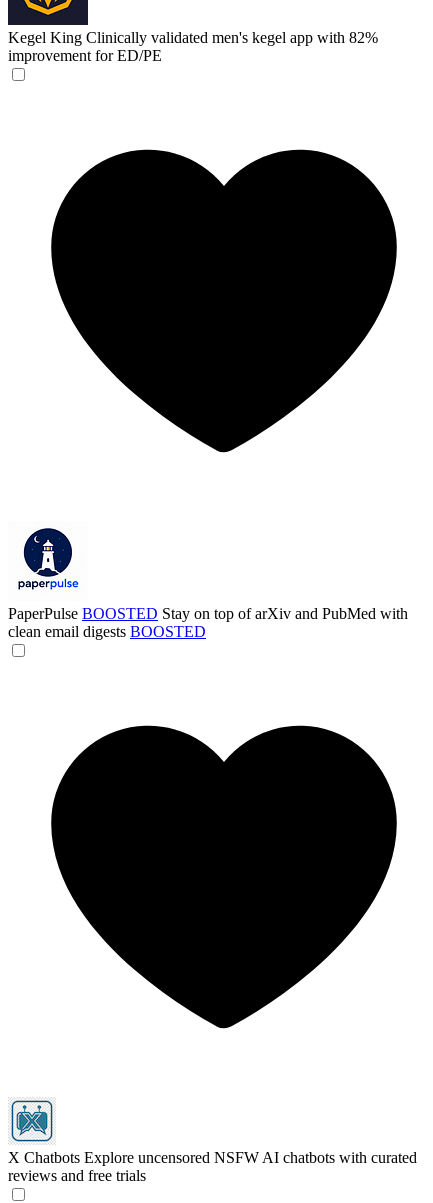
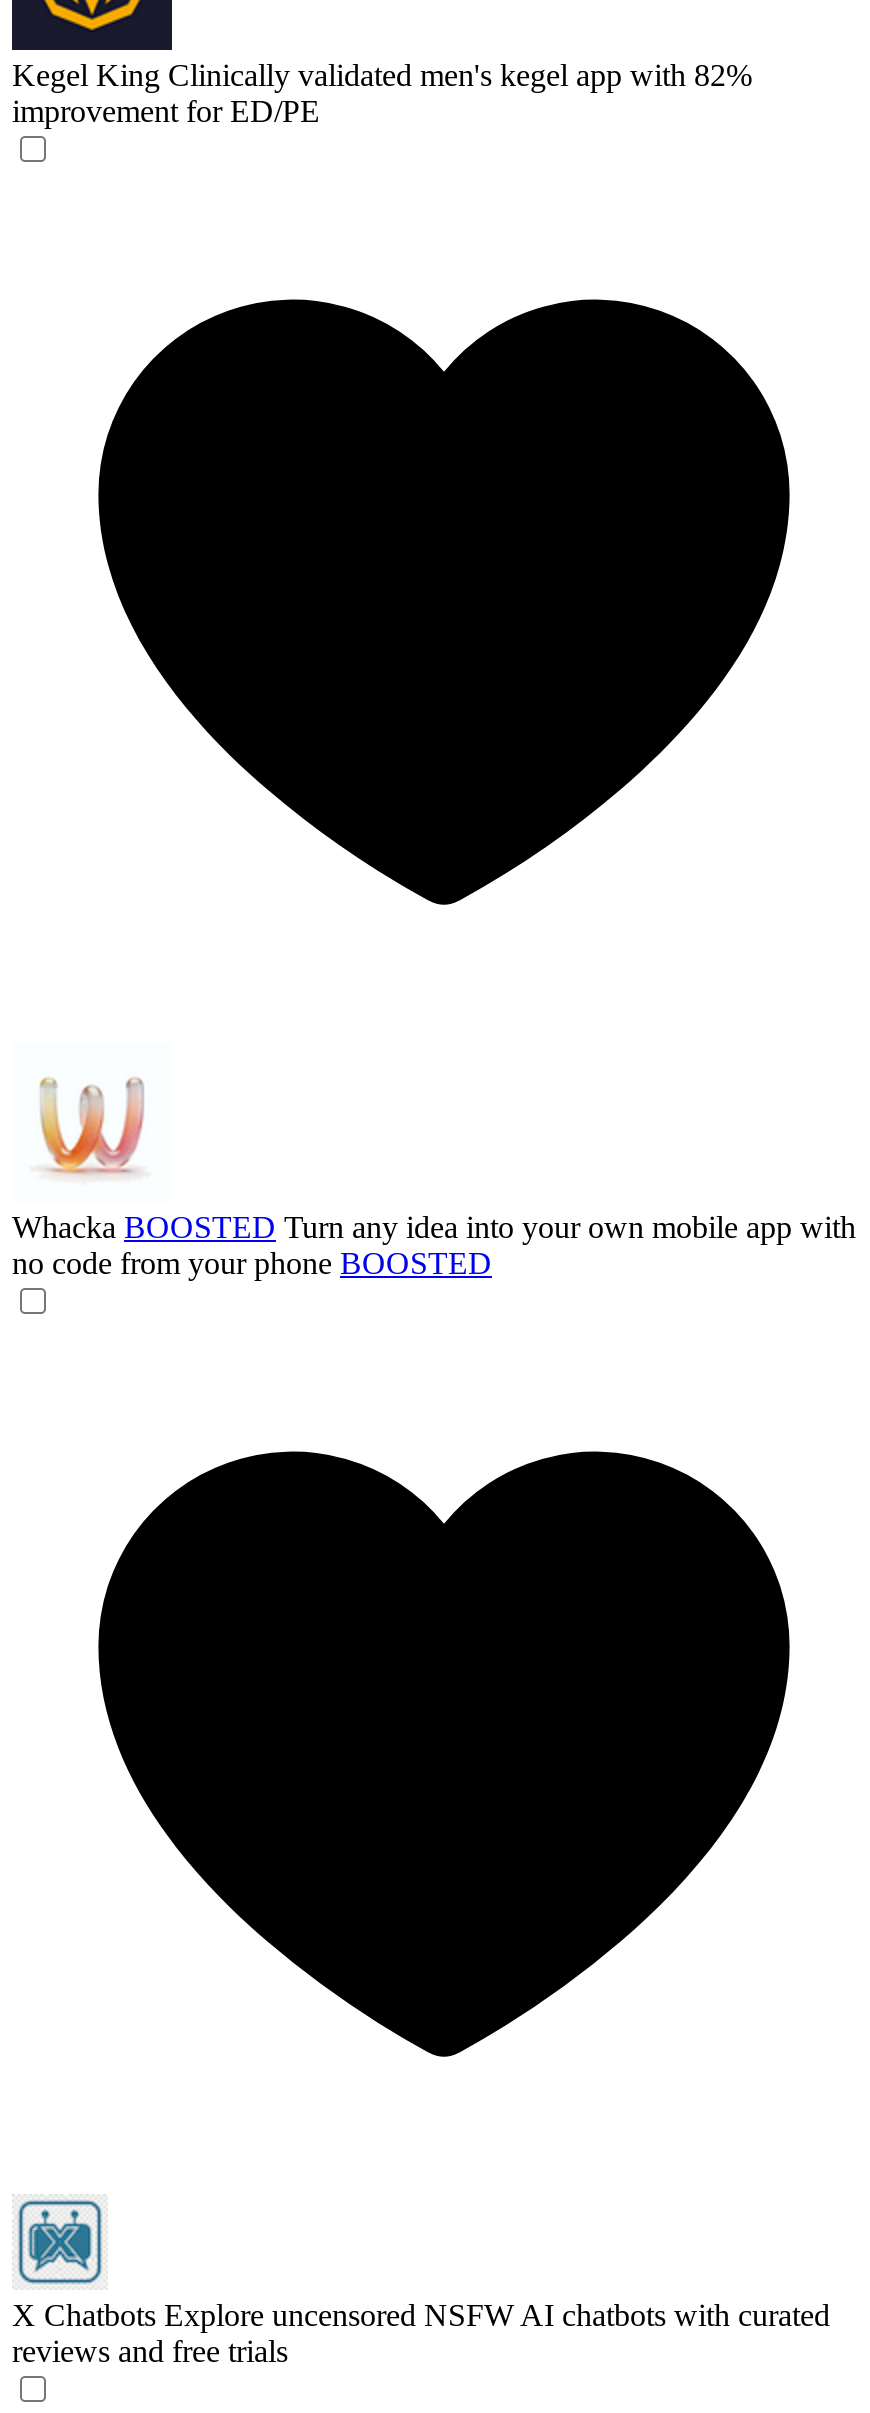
- [image]
- PaperPulse BOOSTED Stay on top of arXiv and PubMed with
- clean email digests BOOSTED
+ [image]
+ Whacka BOOSTED Turn any idea into your own mobile app with
+ no code from your phone BOOSTED
